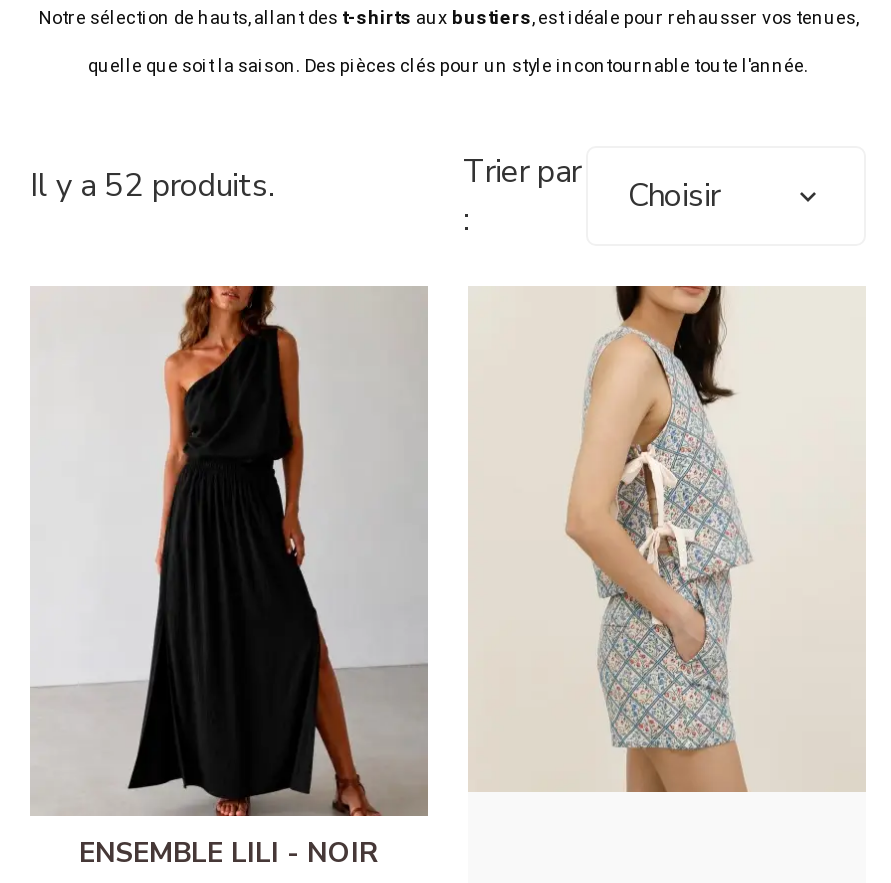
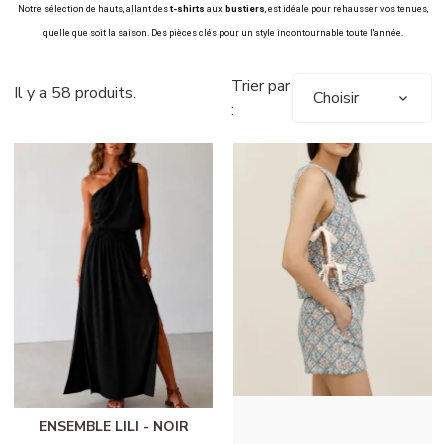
- Il y a 52 produits.
+ Il y a 58 produits.
